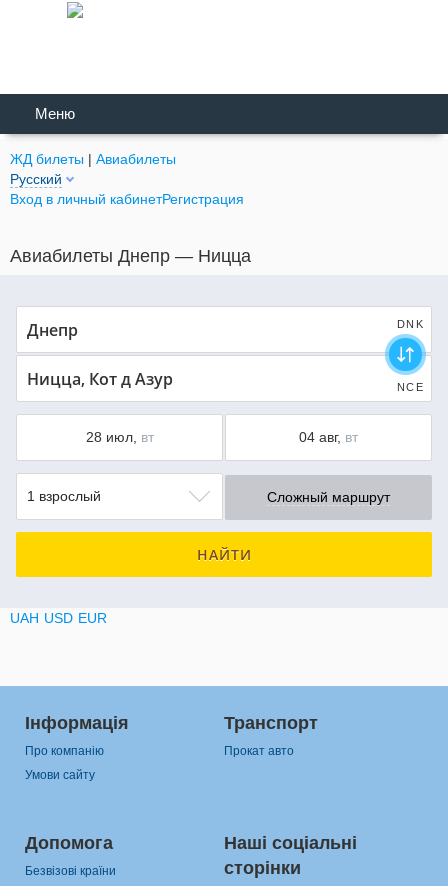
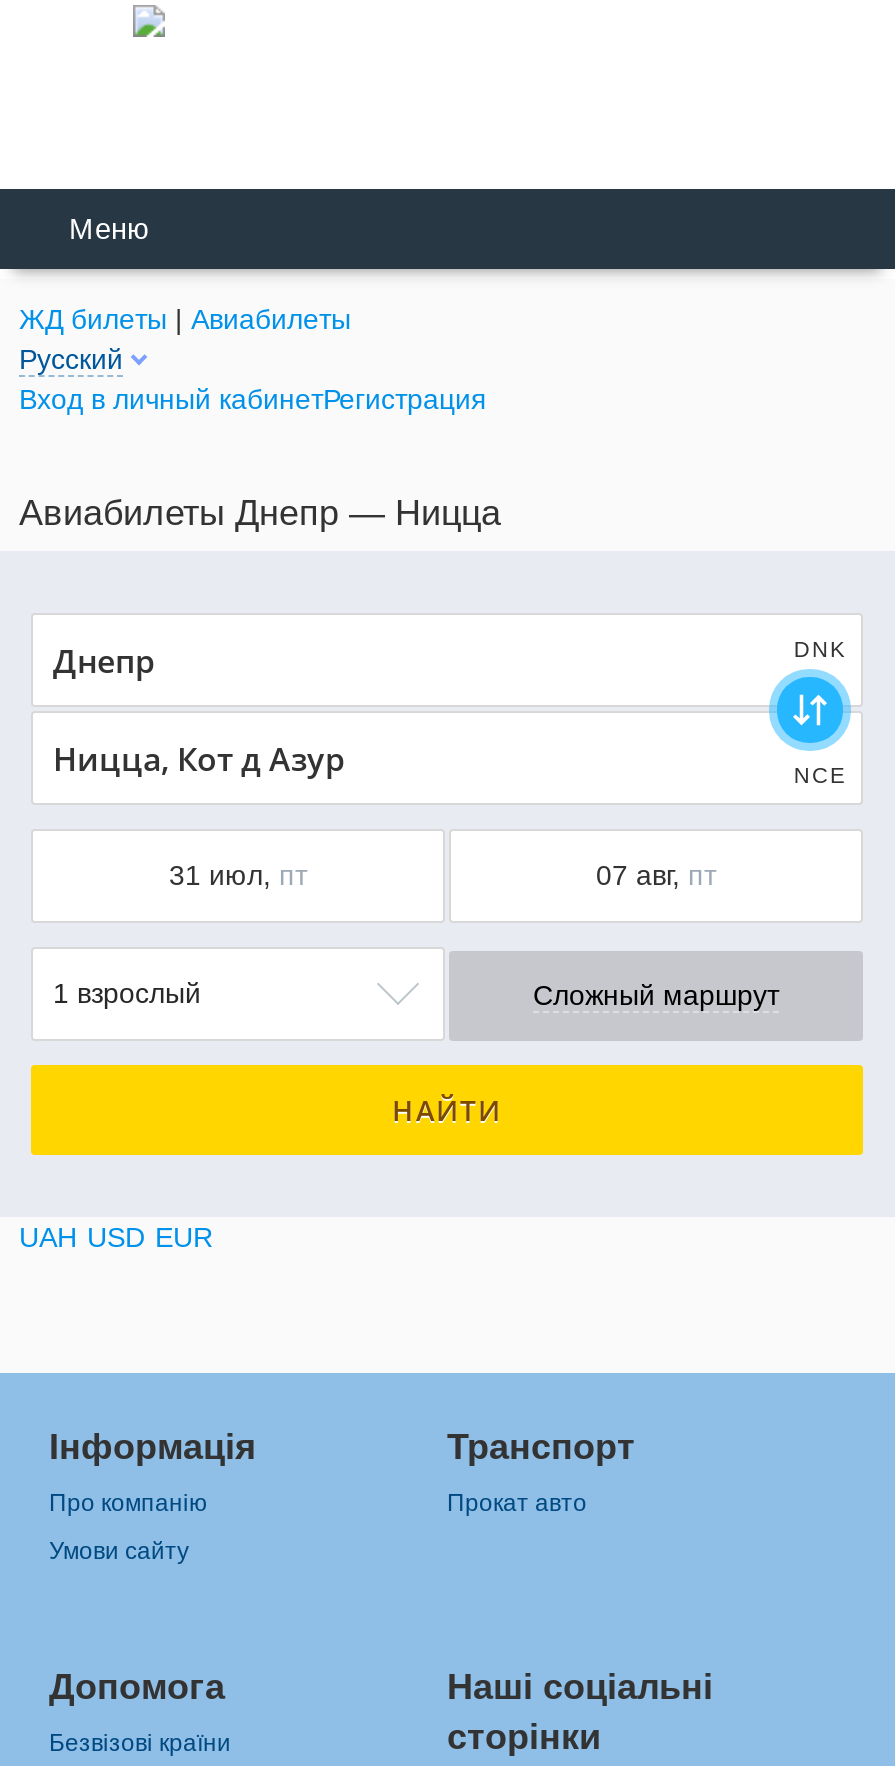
- 28 июл, вт
+ 31 июл, пт

- 04 авг, вт
+ 07 авг, пт
